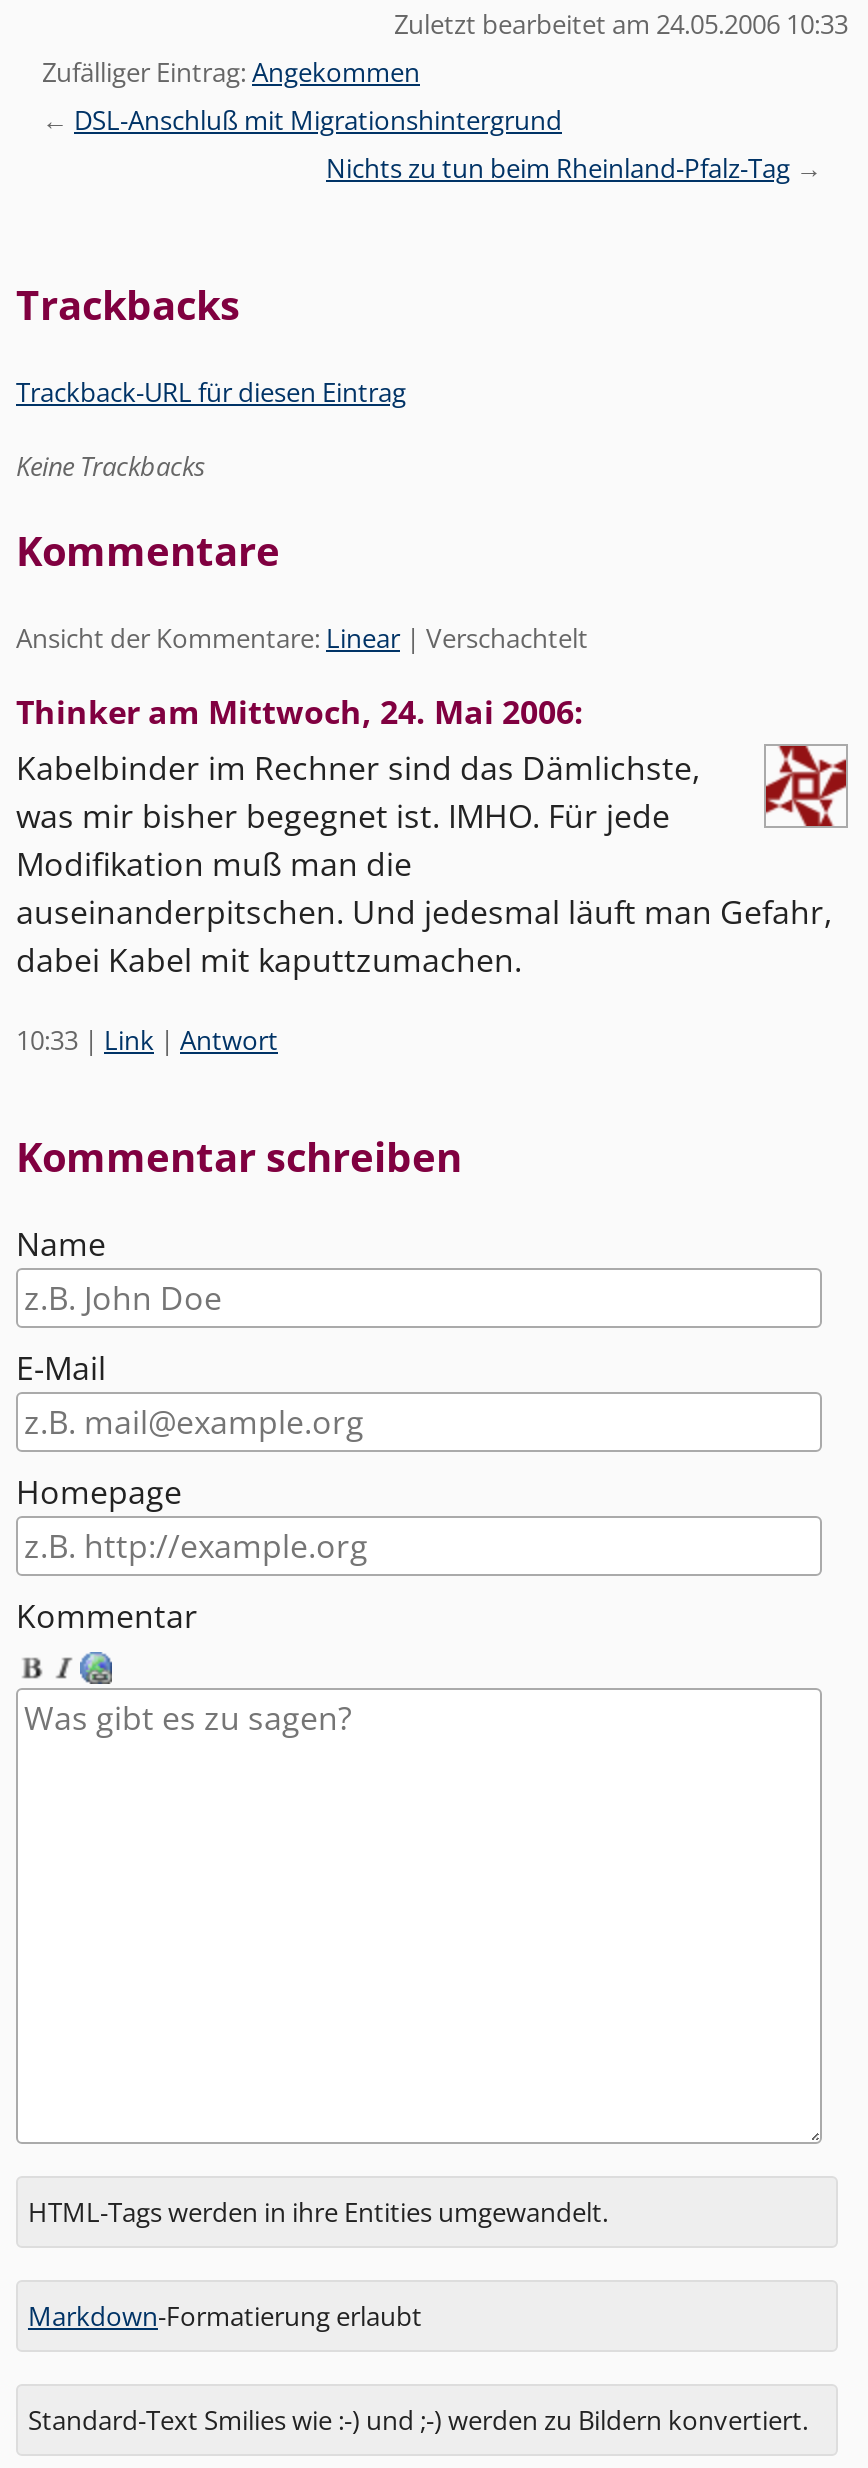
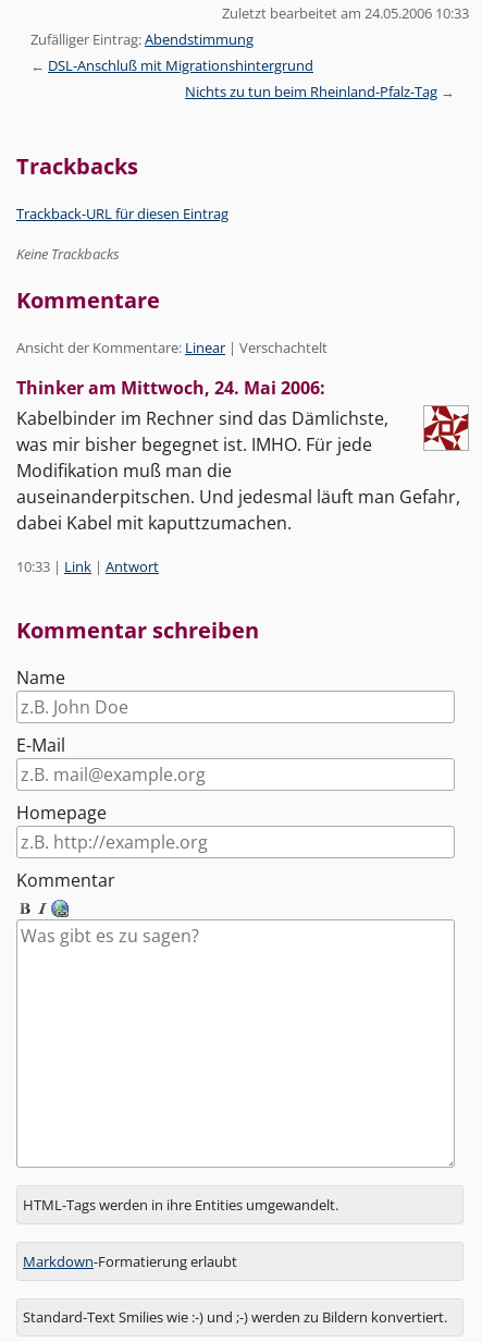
- Zufälliger Eintrag: Angekommen
+ Zufälliger Eintrag: Abendstimmung
